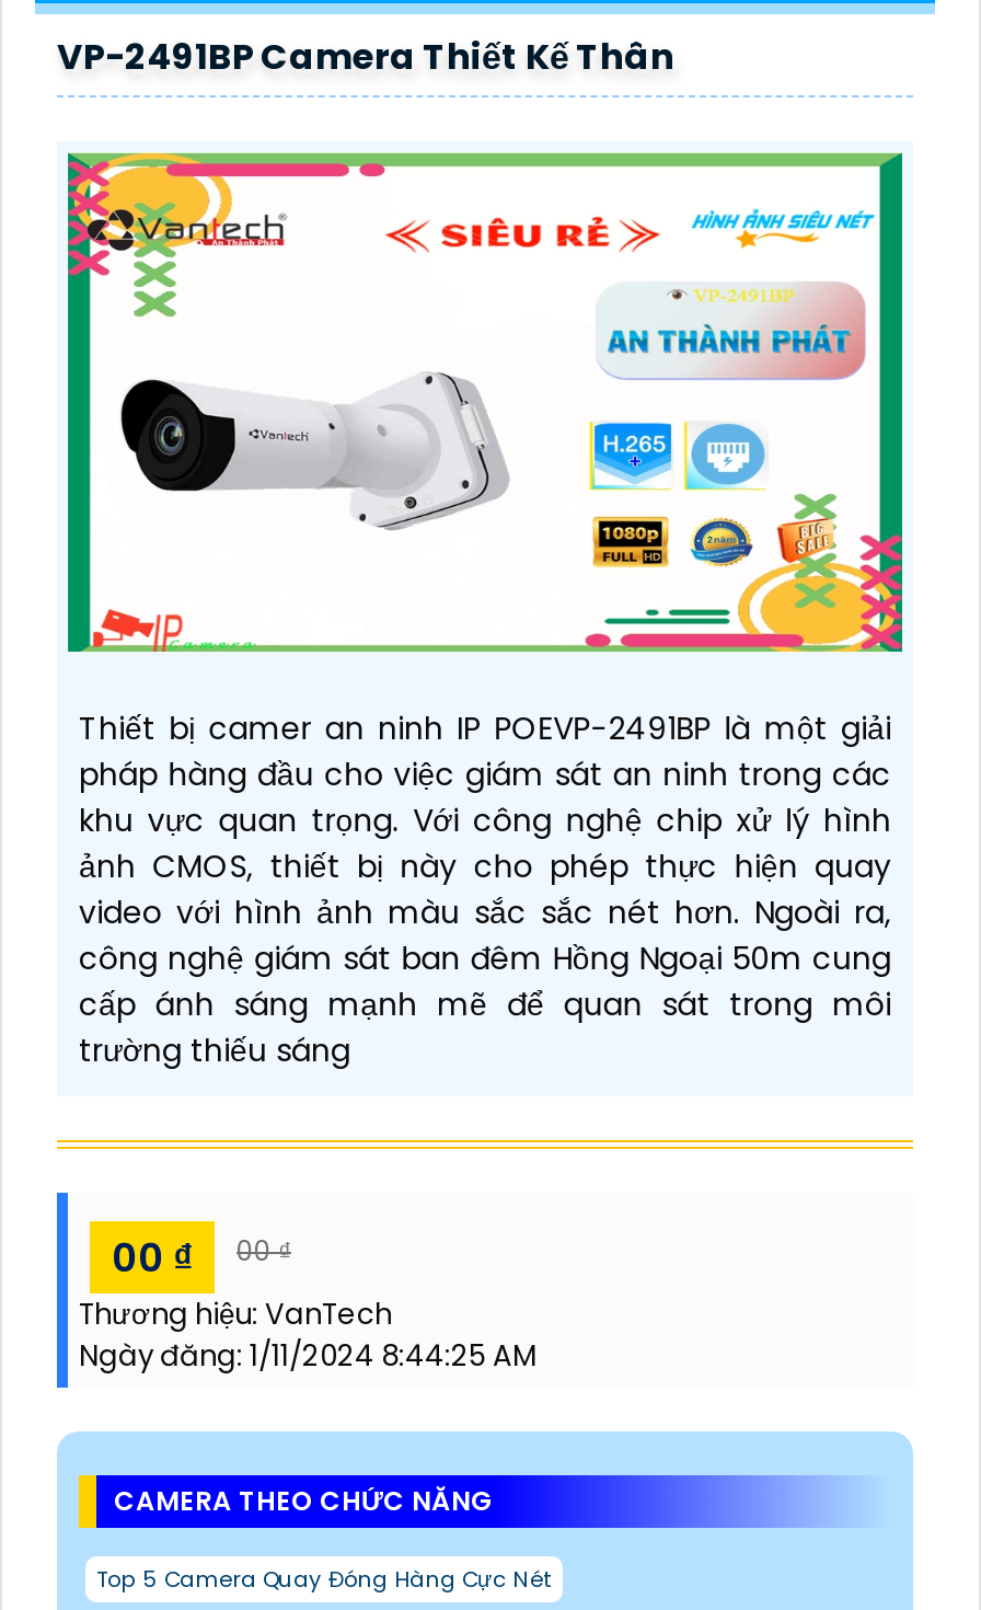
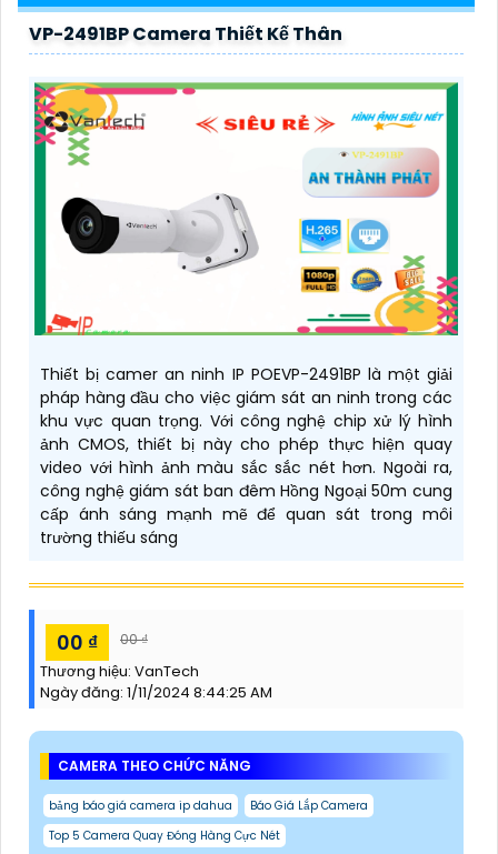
+ bảng báo giá camera ip dahua
+ Báo Giá Lắp Camera
